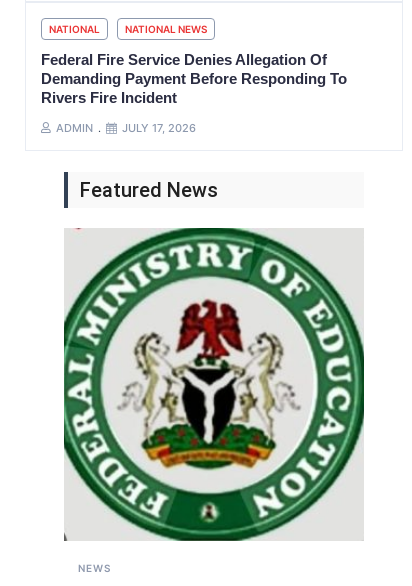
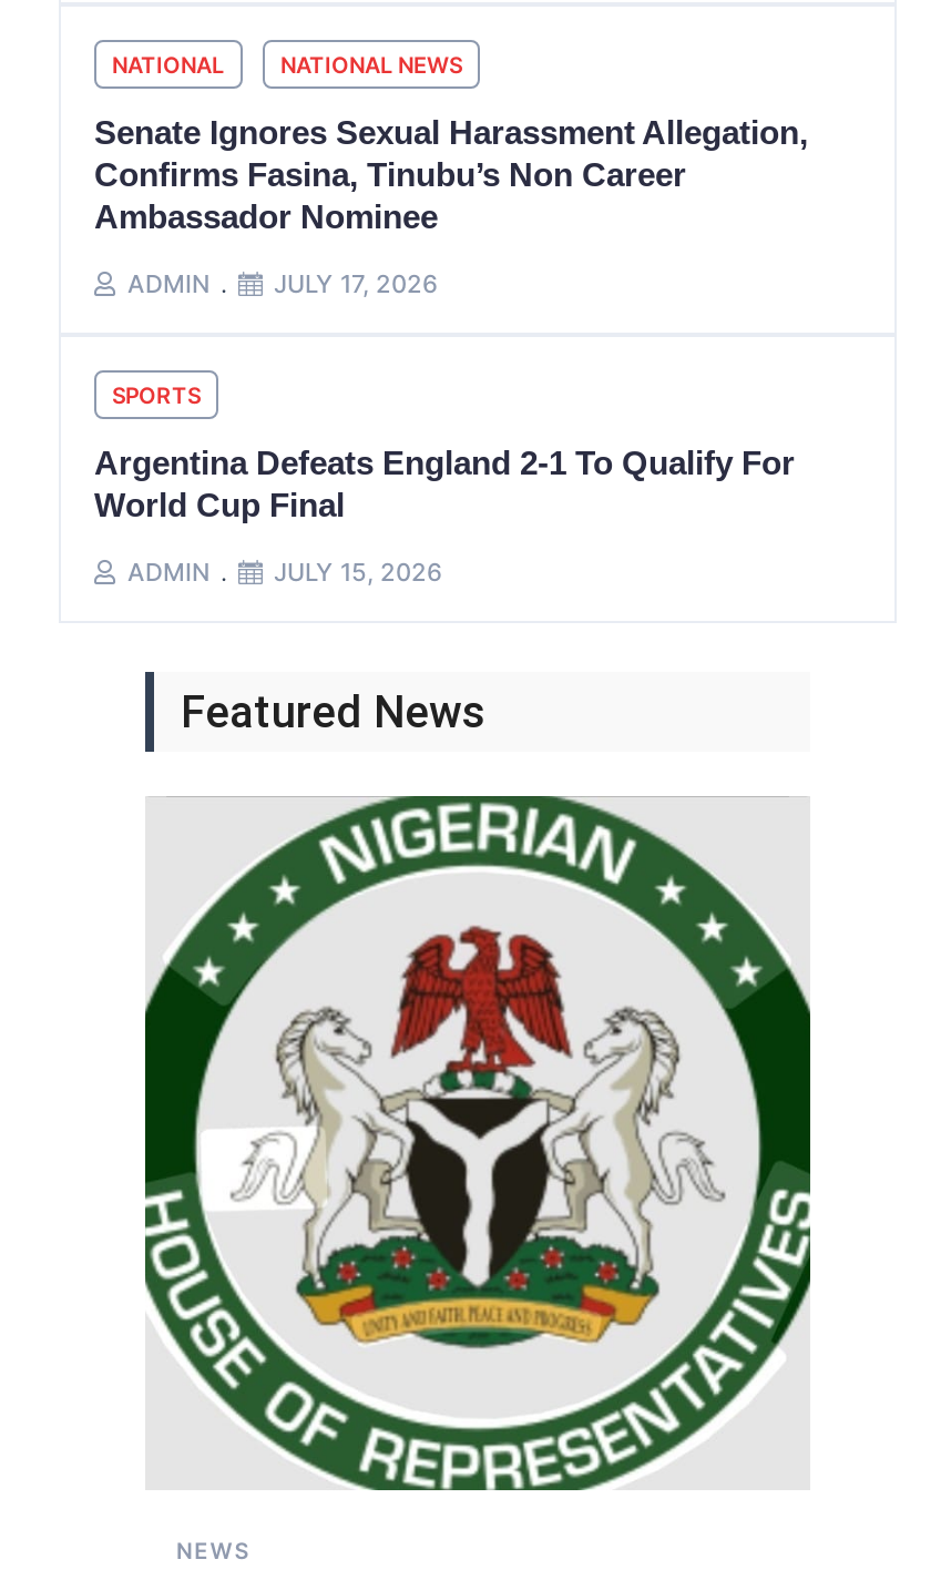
- Federal Fire Service Denies Allegation Of
- Demanding Payment Before Responding To
- Rivers Fire Incident
+ Senate Ignores Sexual Harassment Allegation,
+ Confirms Fasina, Tinubu’s Non Career
+ Ambassador Nominee

+ SPORTS
+ Argentina Defeats England 2-1 To Qualify For
+ World Cup Final
+ ADMIN
+ JULY 15, 2026

- [image]
+ [image]
